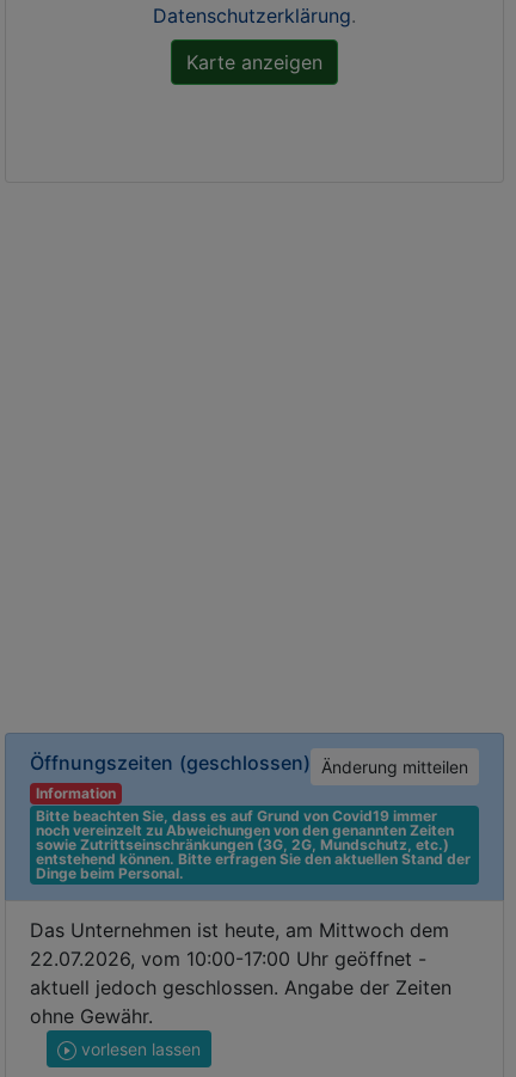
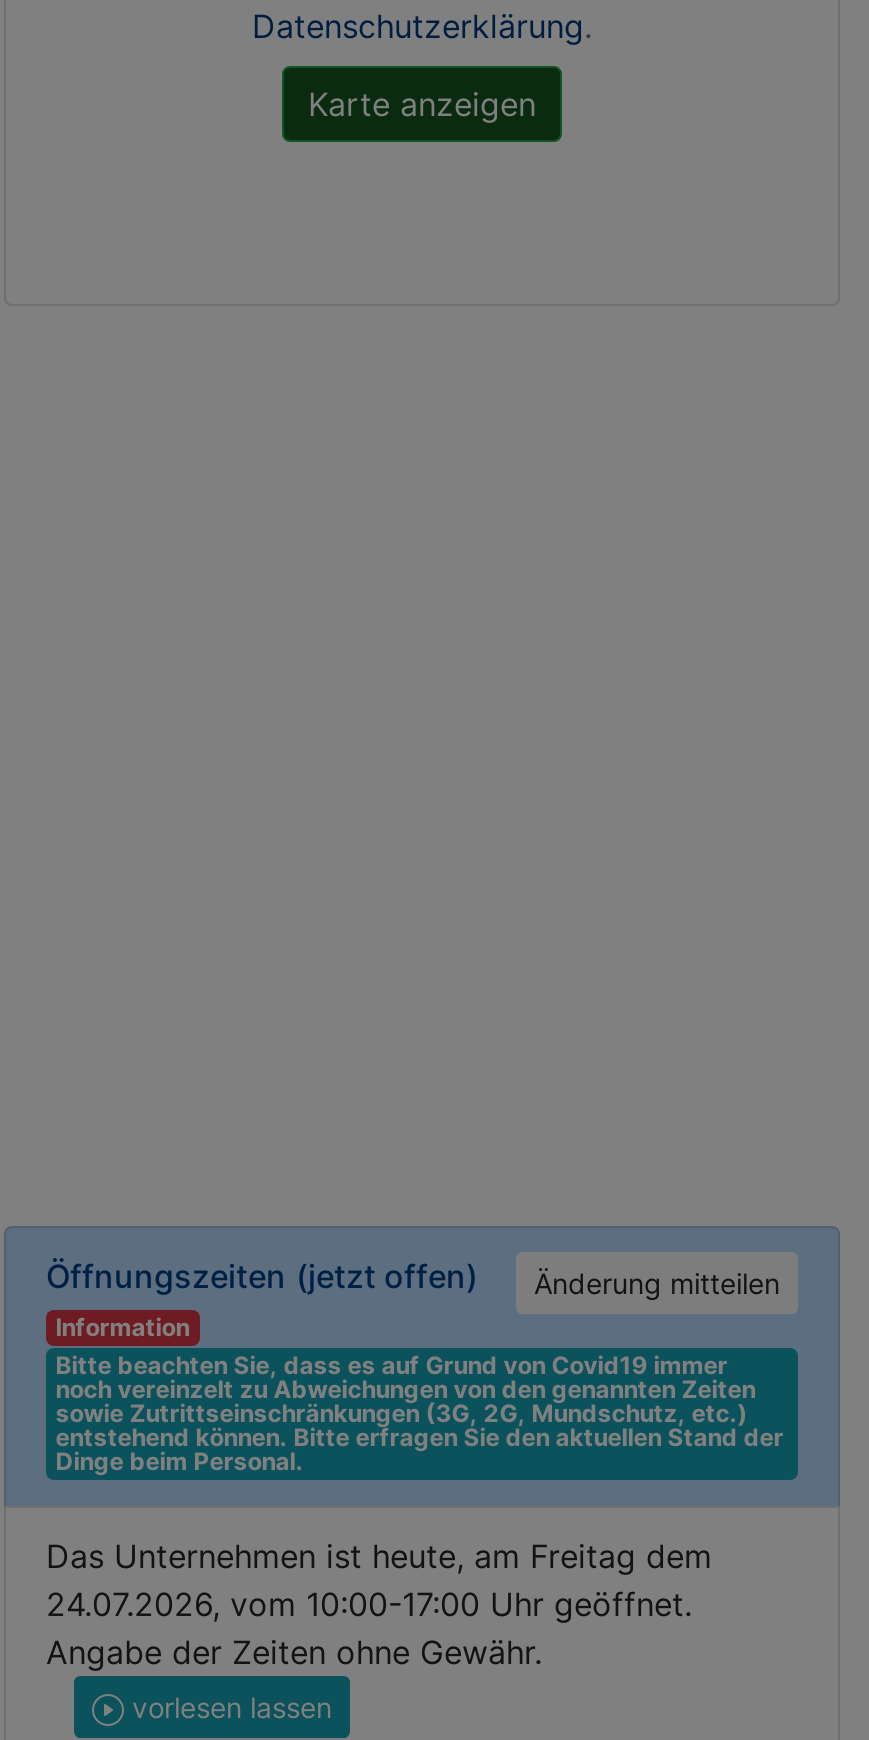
- Öffnungszeiten (geschlossen) Änderung mitteilen
+ Öffnungszeiten (jetzt offen)
+ Änderung mitteilen

- Das Unternehmen ist heute, am Mittwoch dem
- 22.07.2026, vom 10:00-17:00 Uhr geöffnet -
- aktuell jedoch geschlossen. Angabe der Zeiten
- ohne Gewähr.
+ Das Unternehmen ist heute, am Freitag dem
+ 24.07.2026, vom 10:00-17:00 Uhr geöffnet.
+ Angabe der Zeiten ohne Gewähr.
